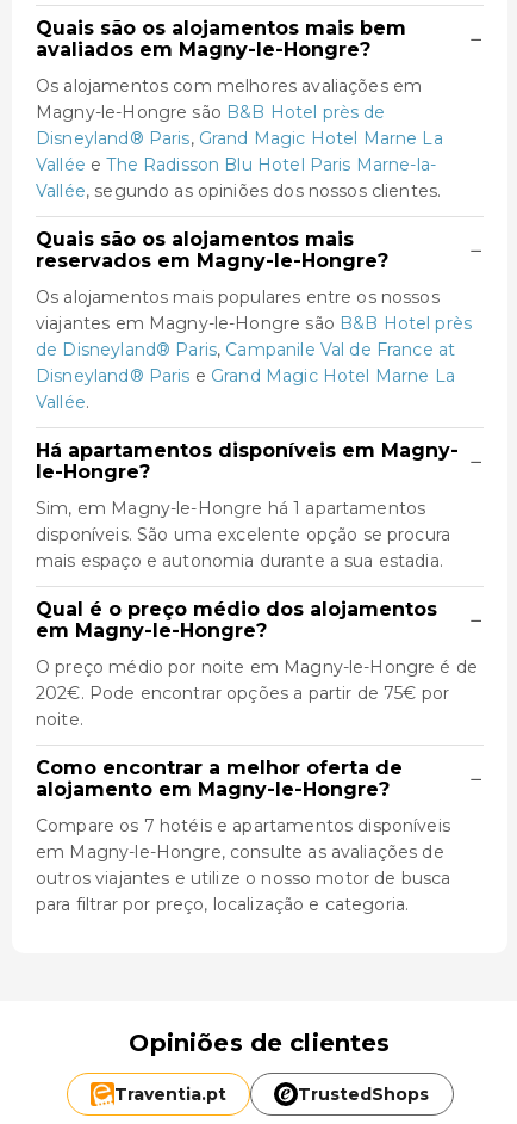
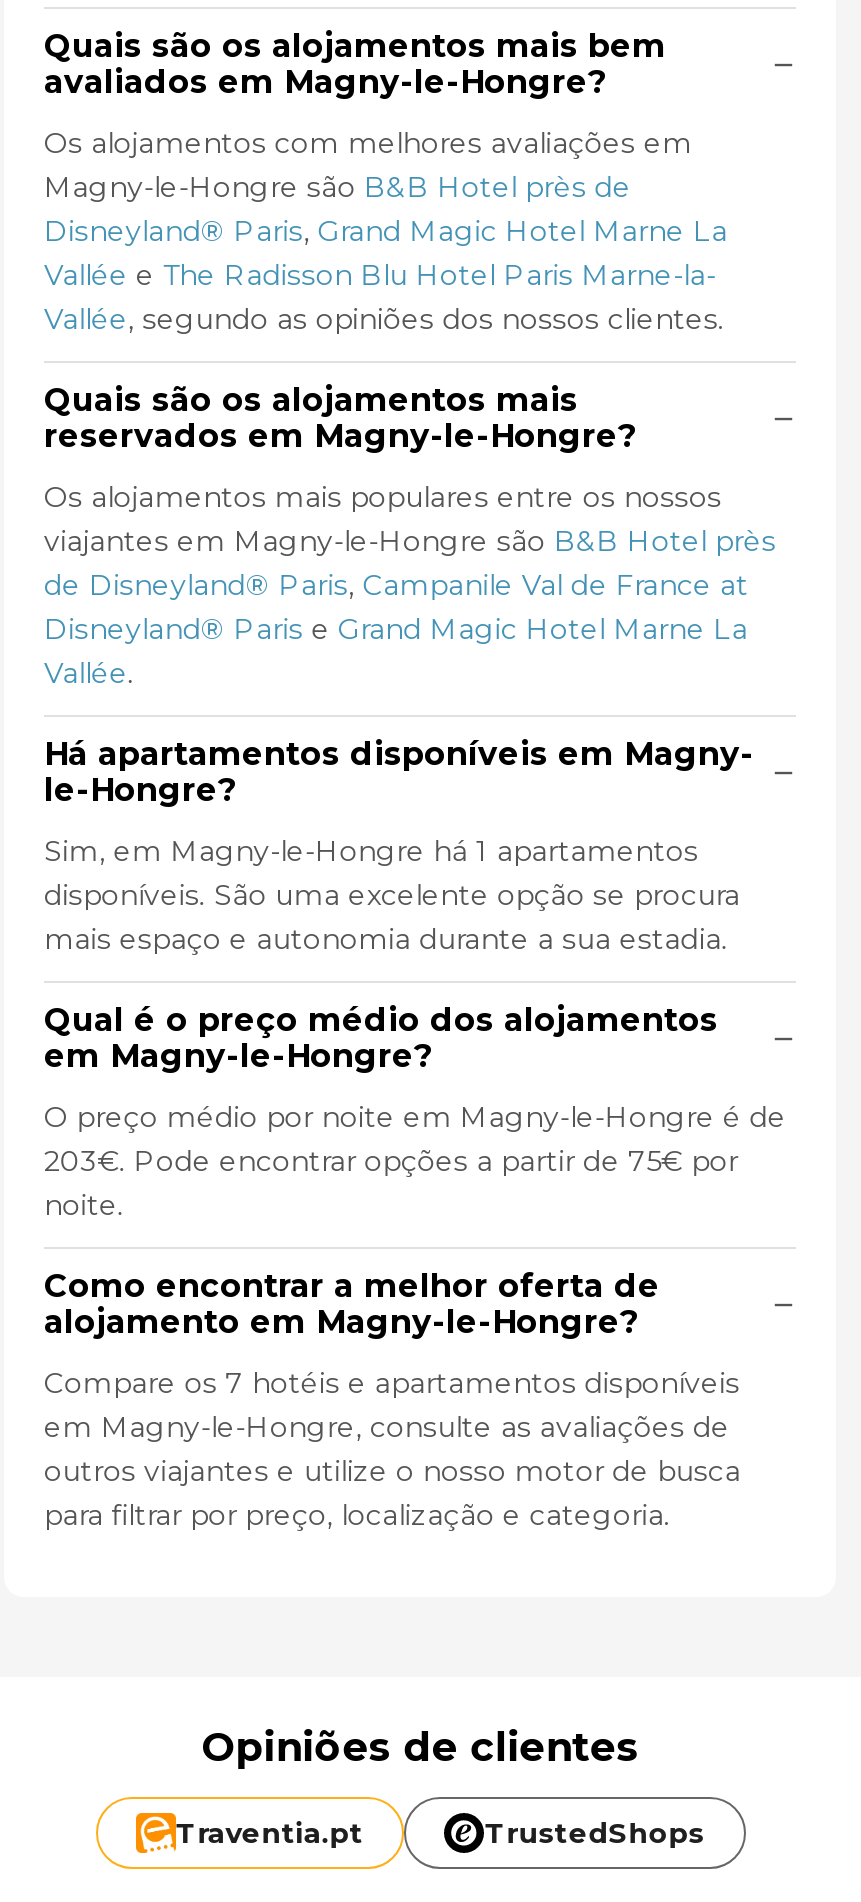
- 202€. Pode encontrar opções a partir de 75€ por
+ 203€. Pode encontrar opções a partir de 75€ por
